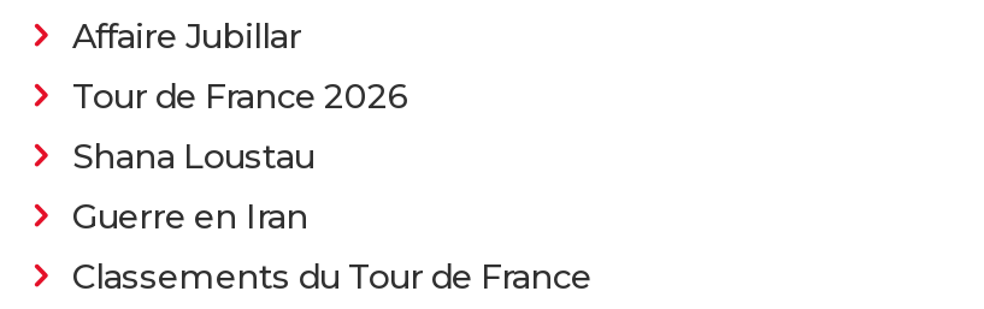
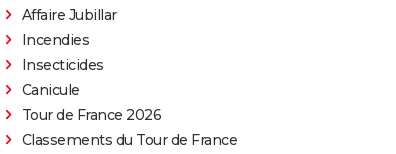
+ Incendies
+ Insecticides
+ Canicule

moved down: Tour de France 2026

- Shana Loustau
- Guerre en Iran
